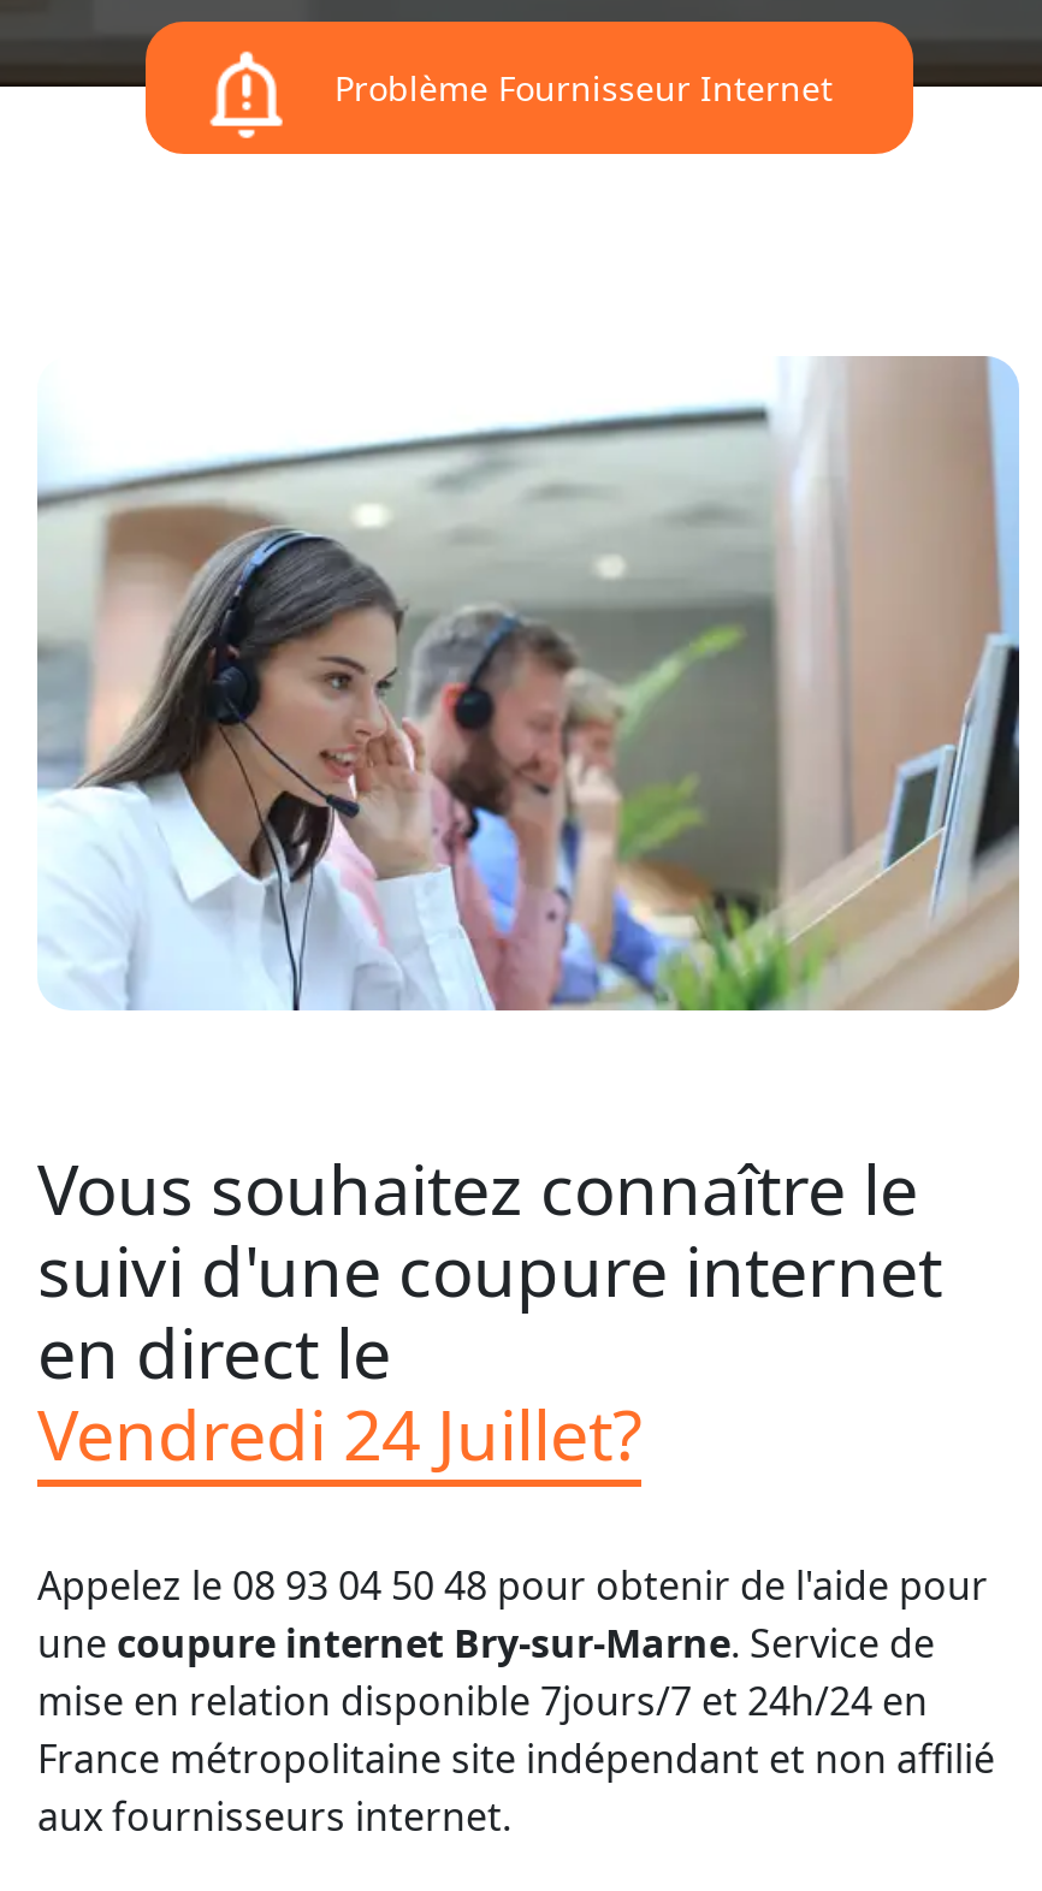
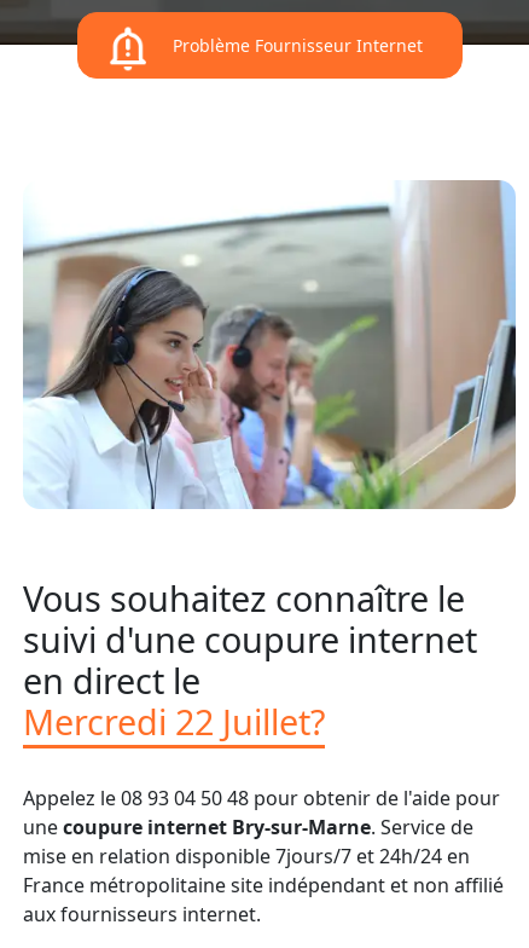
- Vendredi 24 Juillet?
+ Mercredi 22 Juillet?
